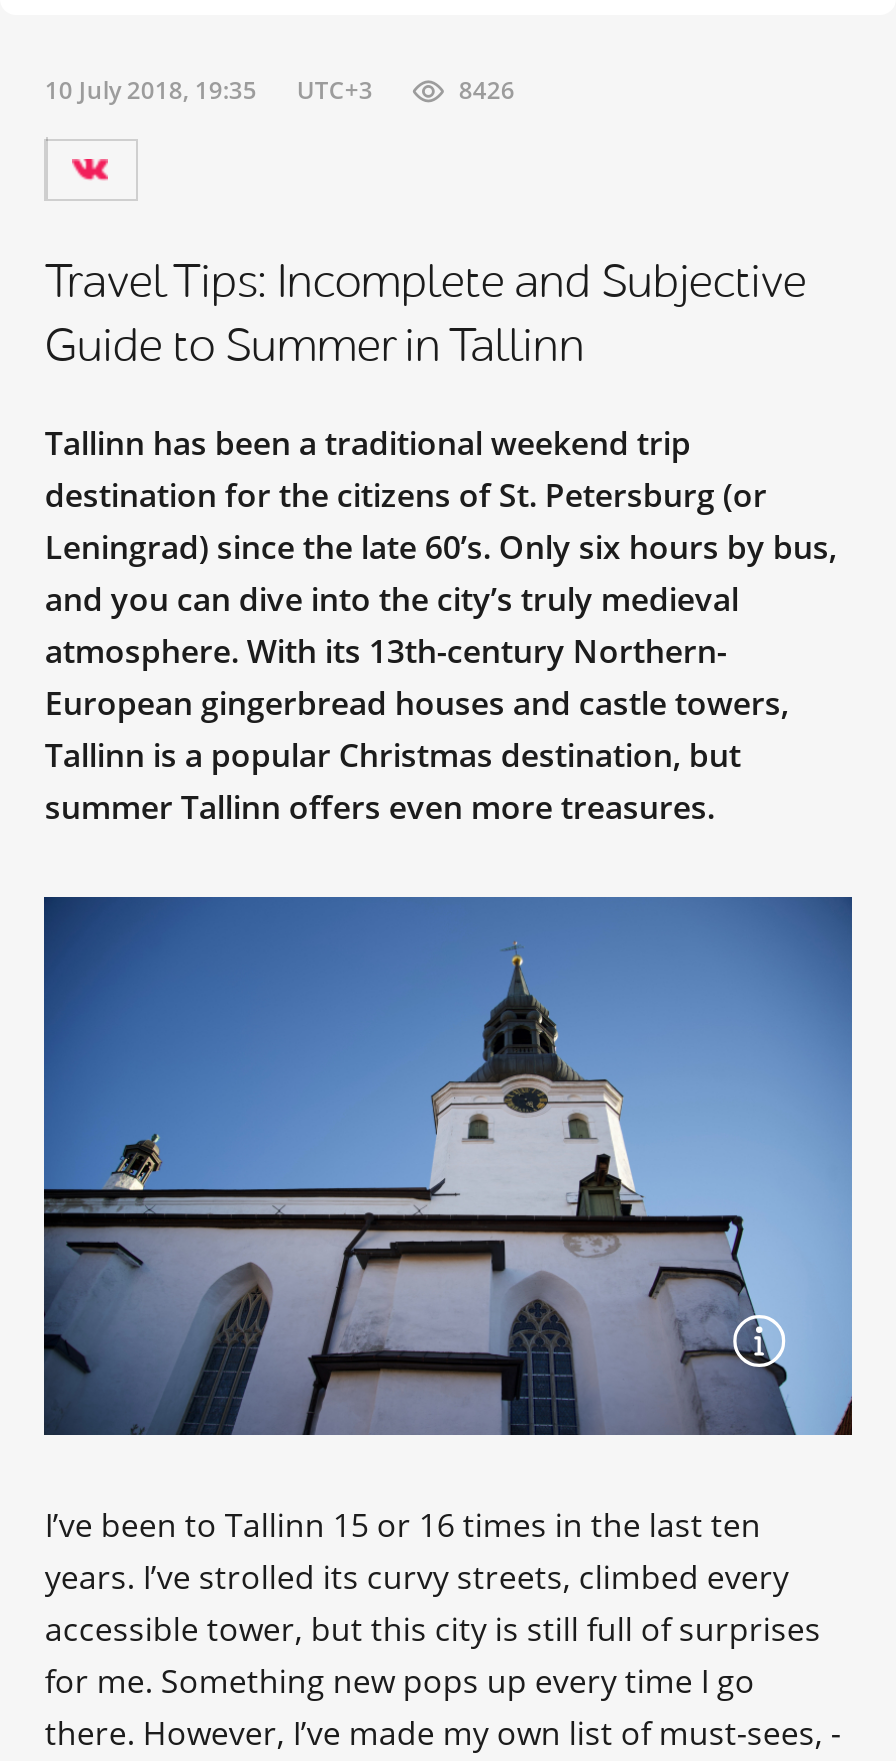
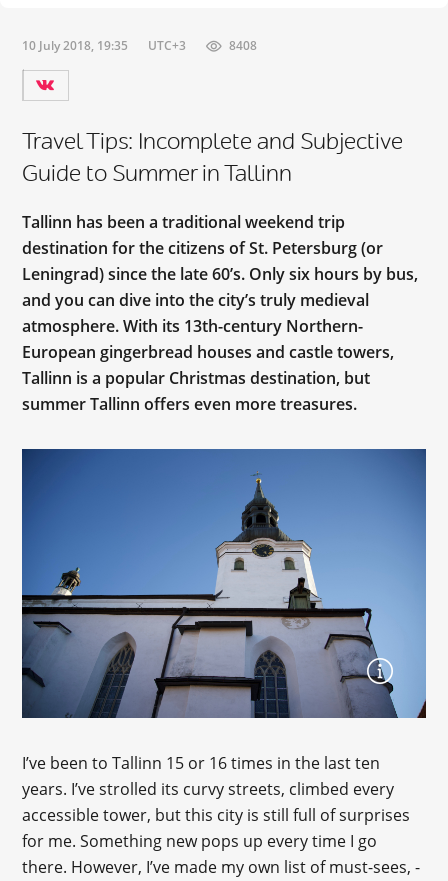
- 8426
+ 8408
